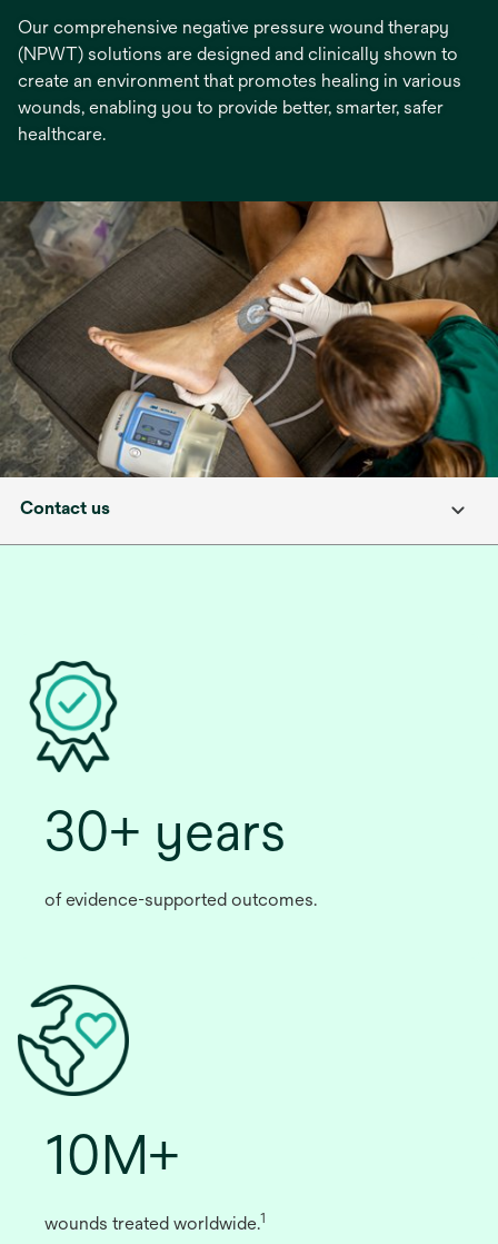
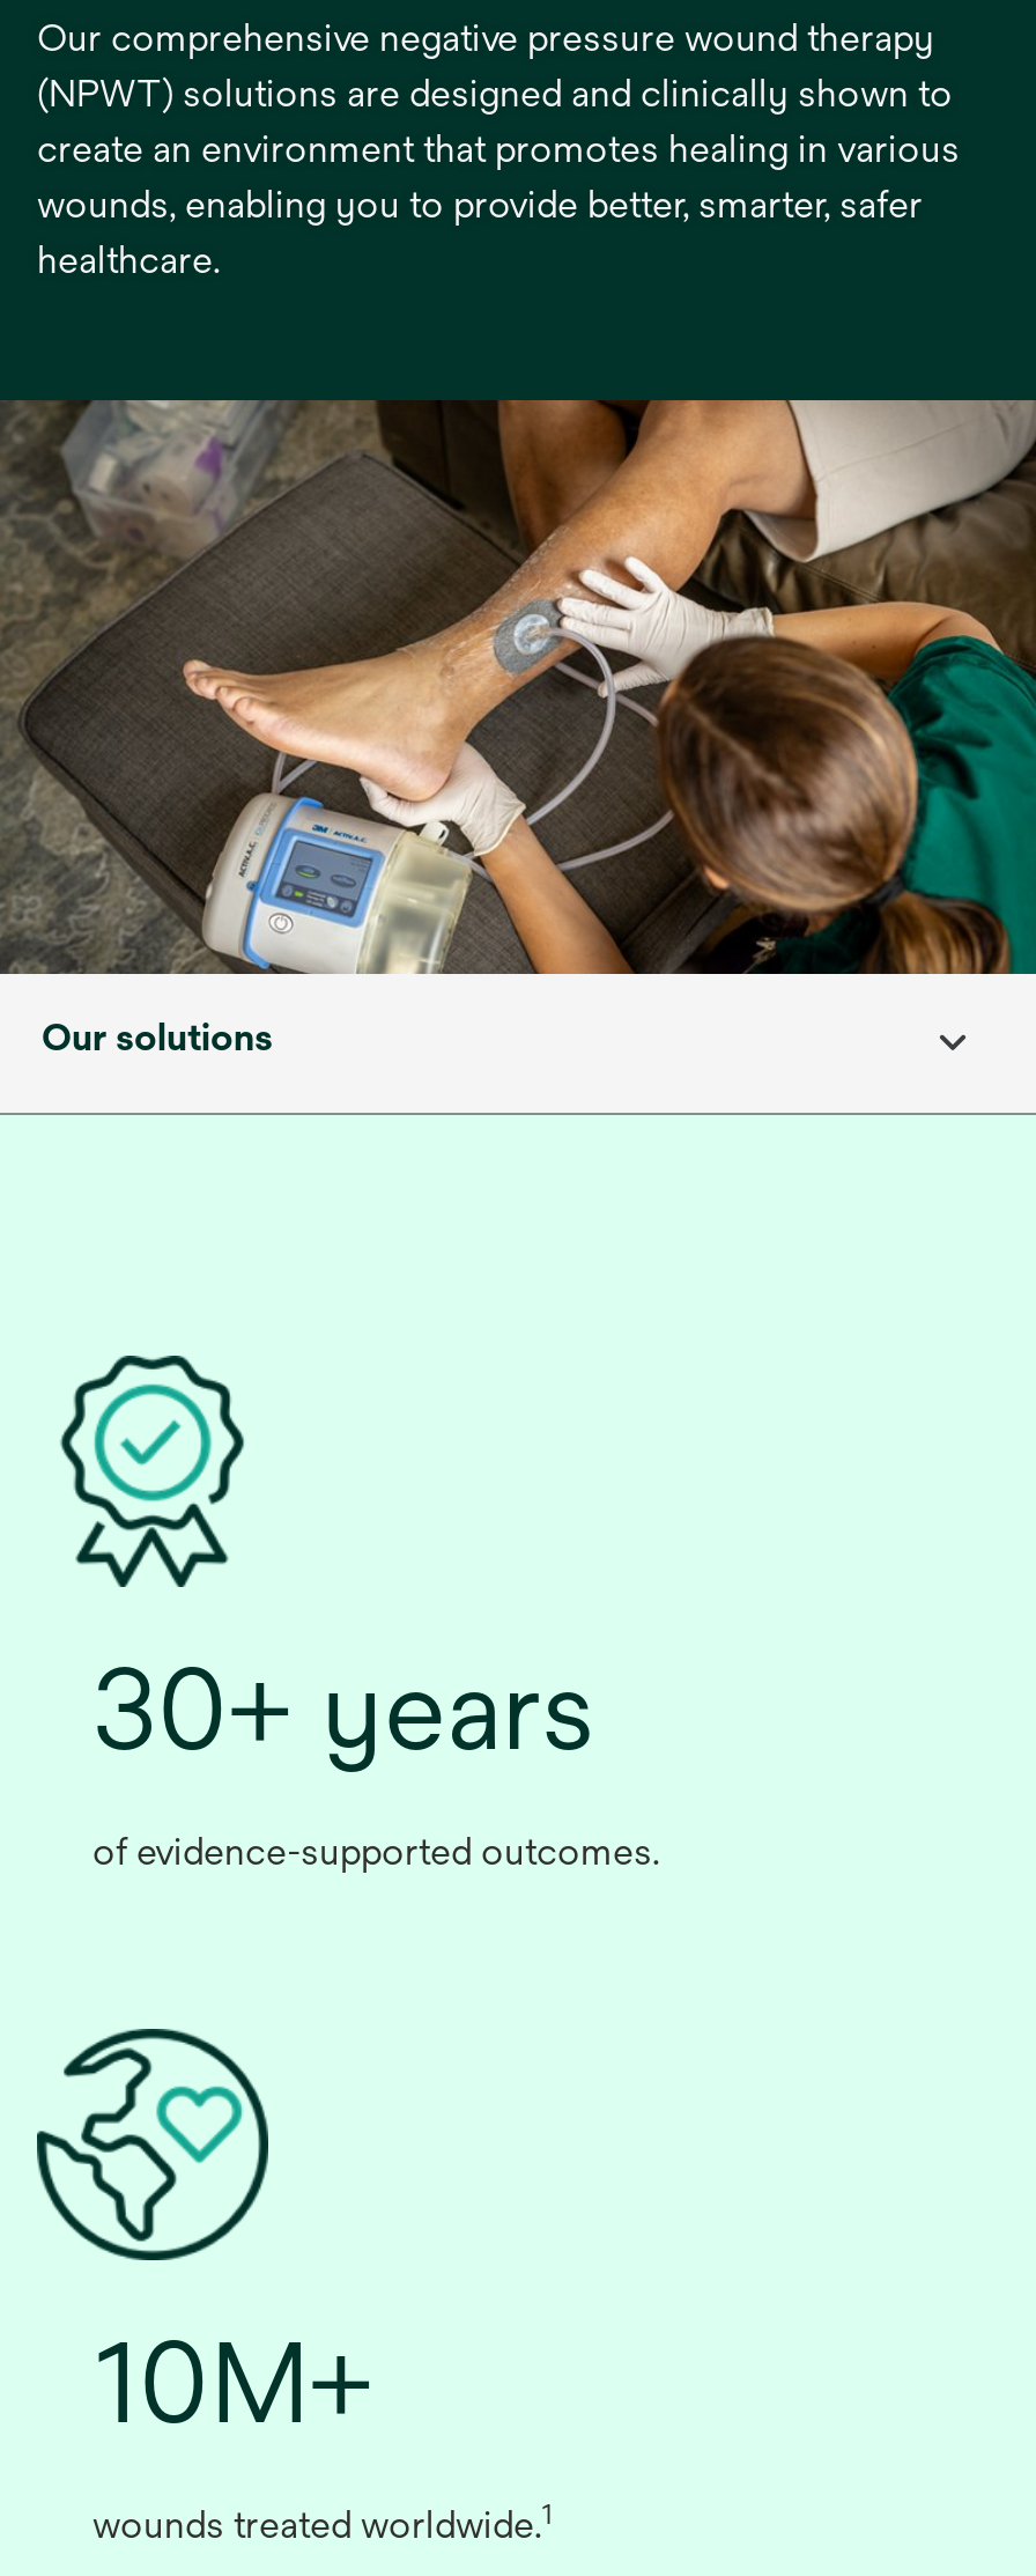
- Contact us
+ Our solutions
